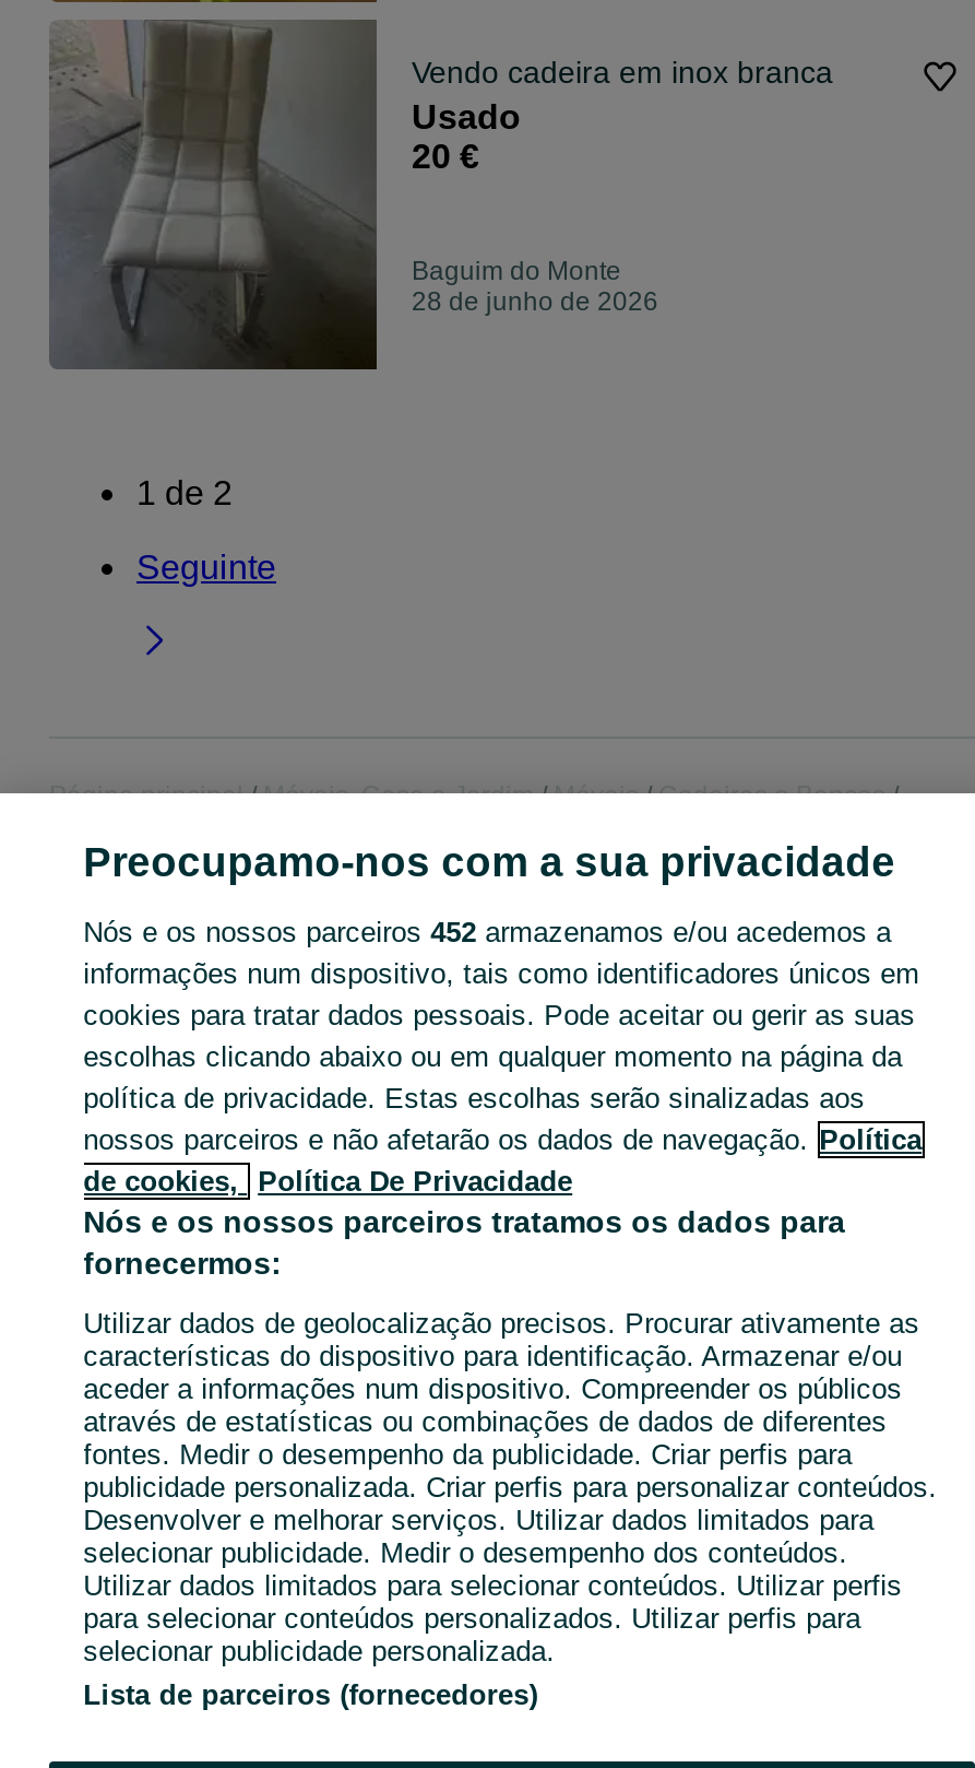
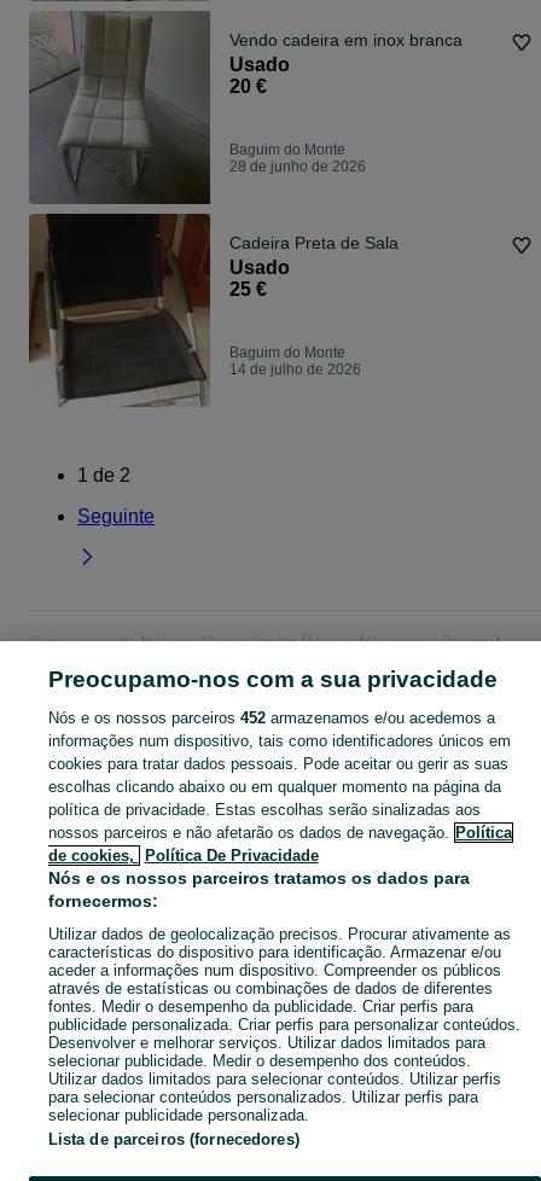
+ [image]
+ Cadeira Preta de Sala
+ Usado
+ 25 €
+ Baguim do Monte
+ 14 de julho de 2026
